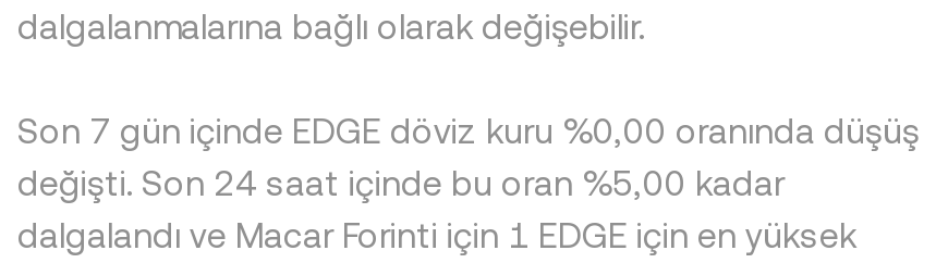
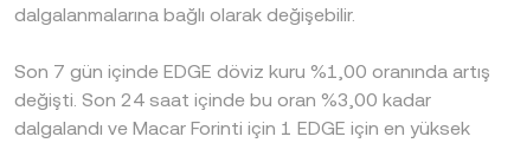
- Son 7 gün içinde EDGE döviz kuru %0,00 oranında düşüş
+ Son 7 gün içinde EDGE döviz kuru %1,00 oranında artış

- değişti. Son 24 saat içinde bu oran %5,00 kadar
+ değişti. Son 24 saat içinde bu oran %3,00 kadar
